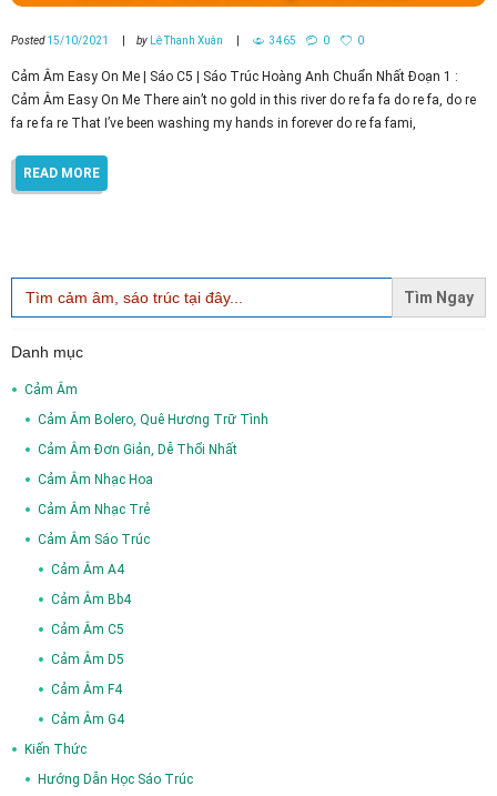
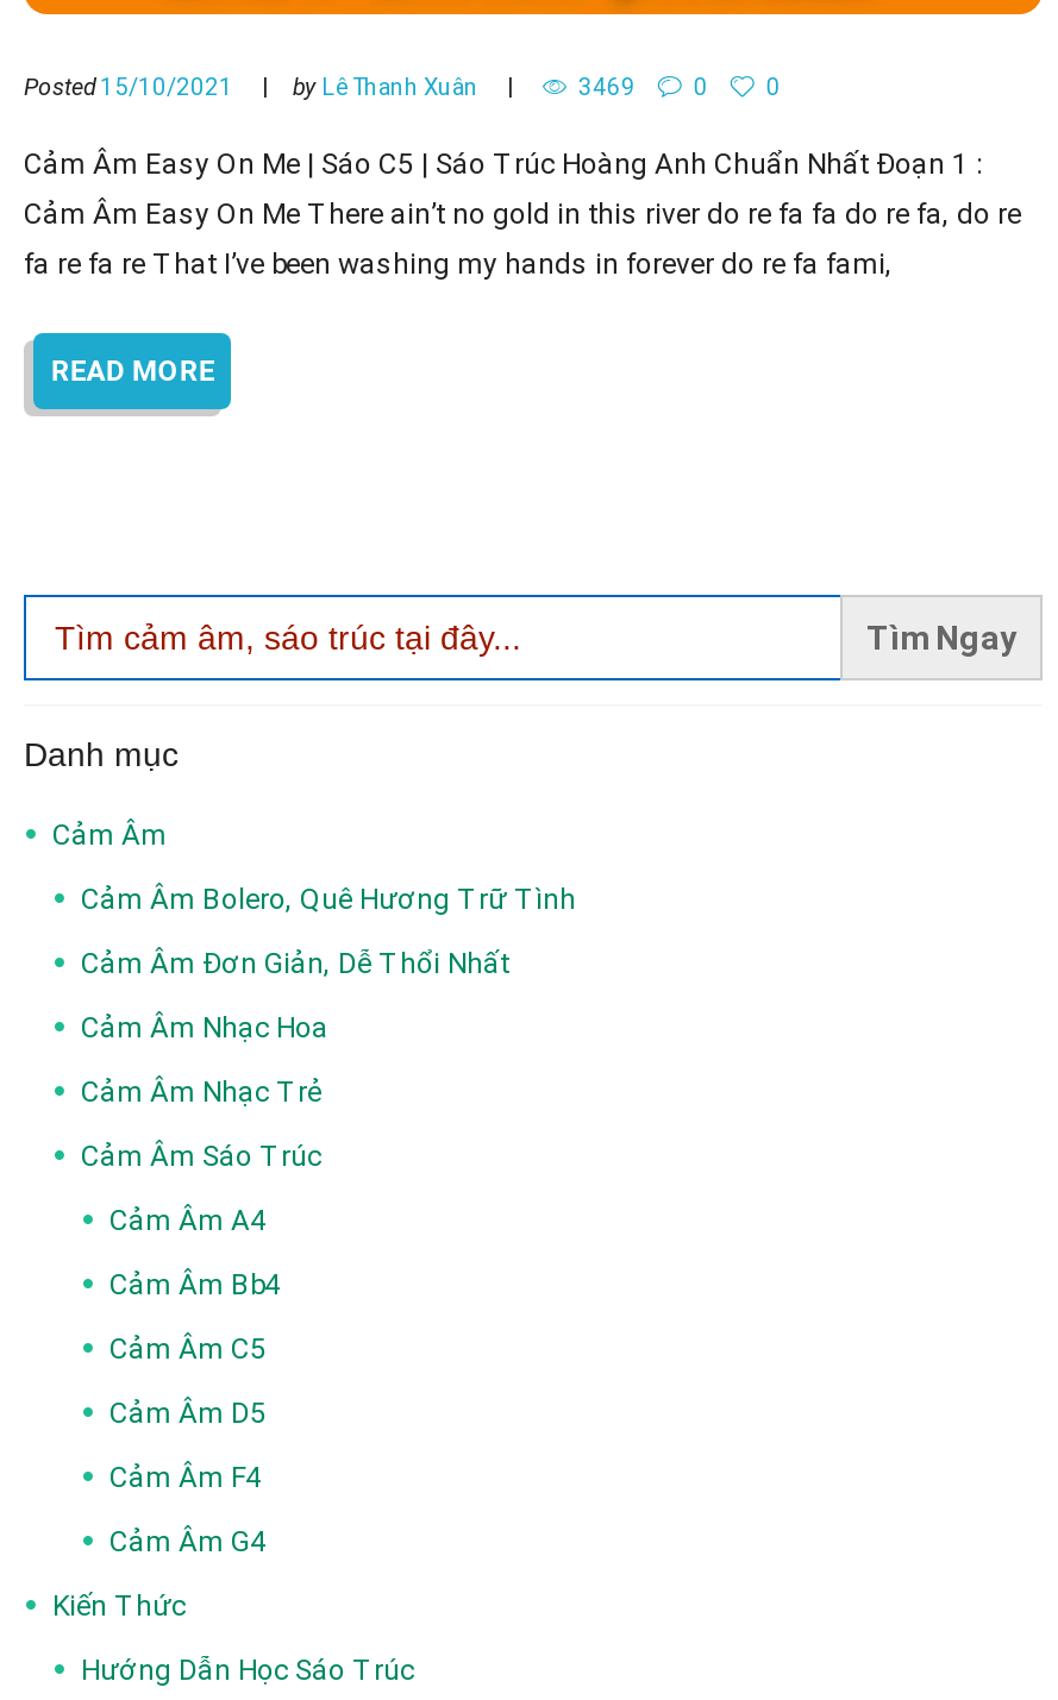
- 3465
+ 3469
